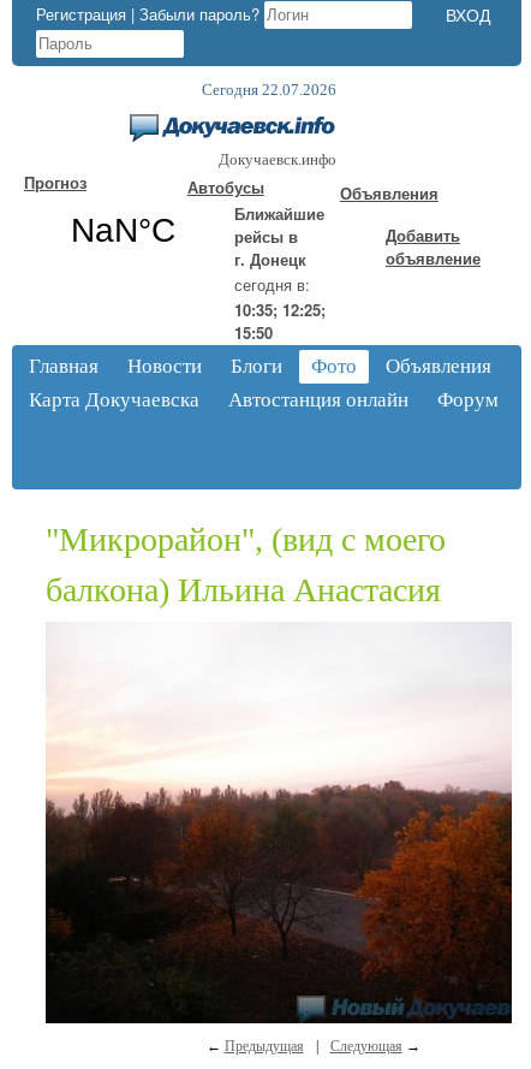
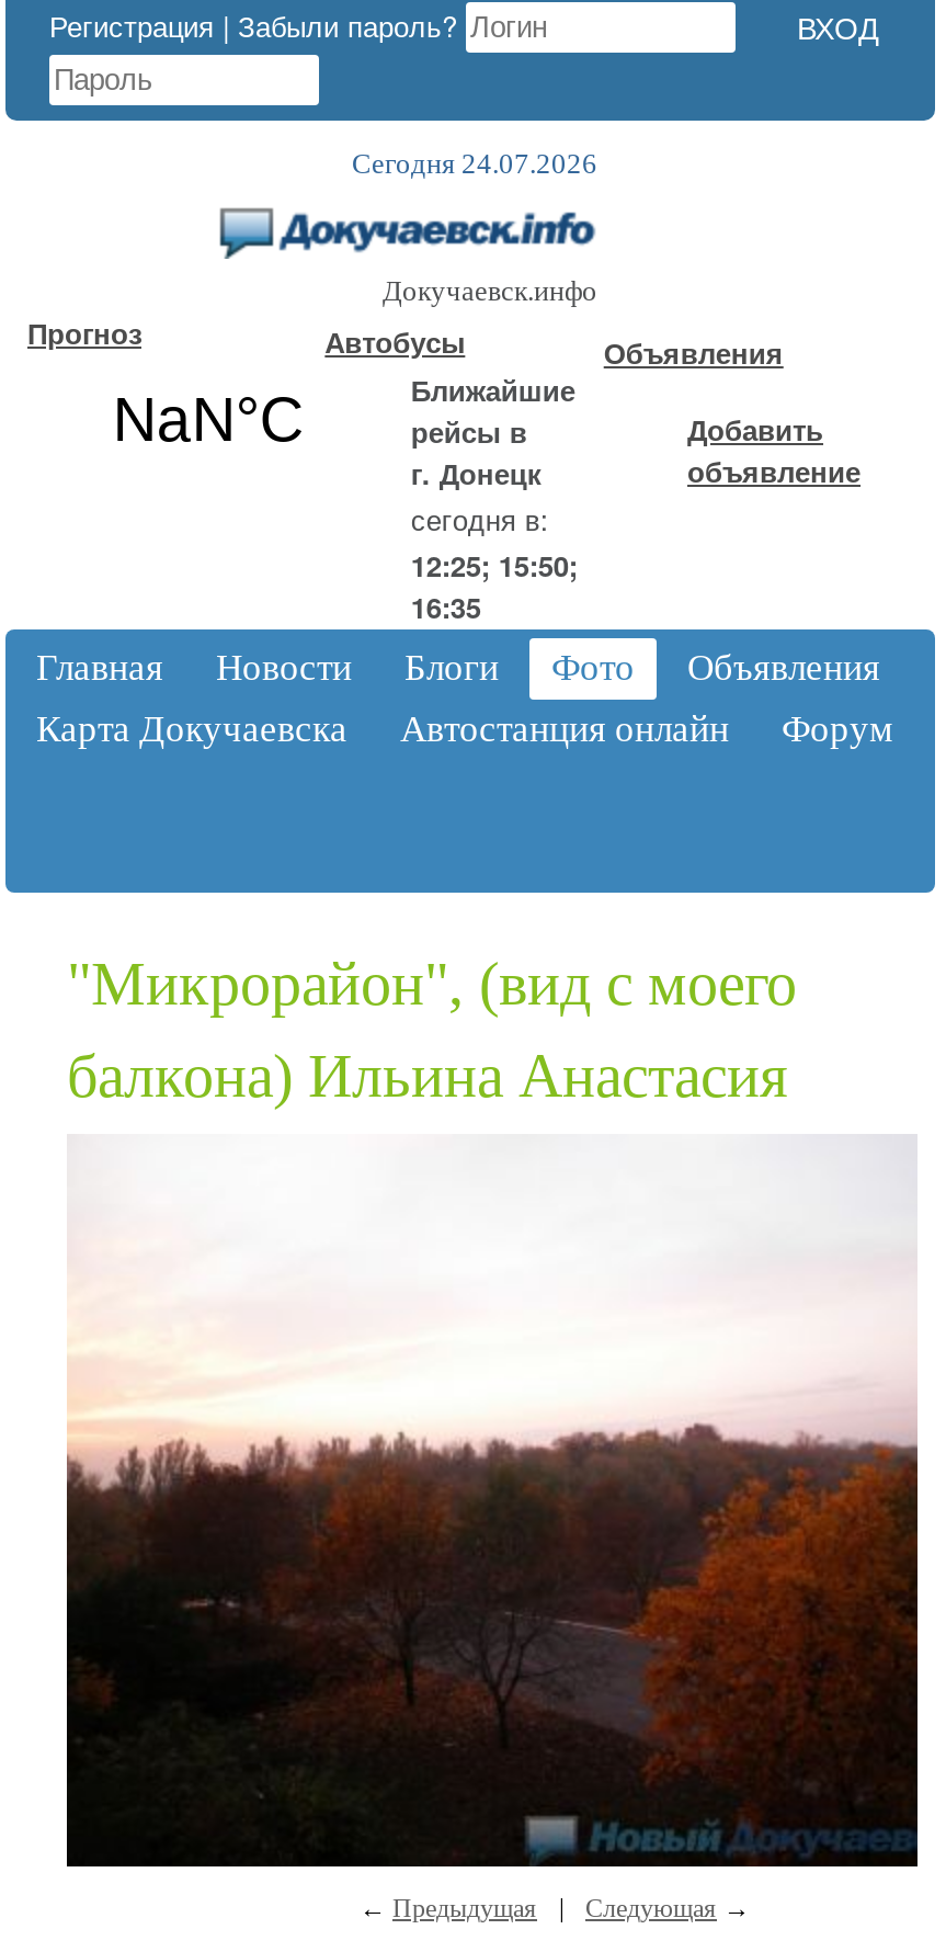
- Сегодня 22.07.2026
+ Сегодня 24.07.2026

- 10:35; 12:25;
+ 12:25; 15:50;

- 15:50
+ 16:35
